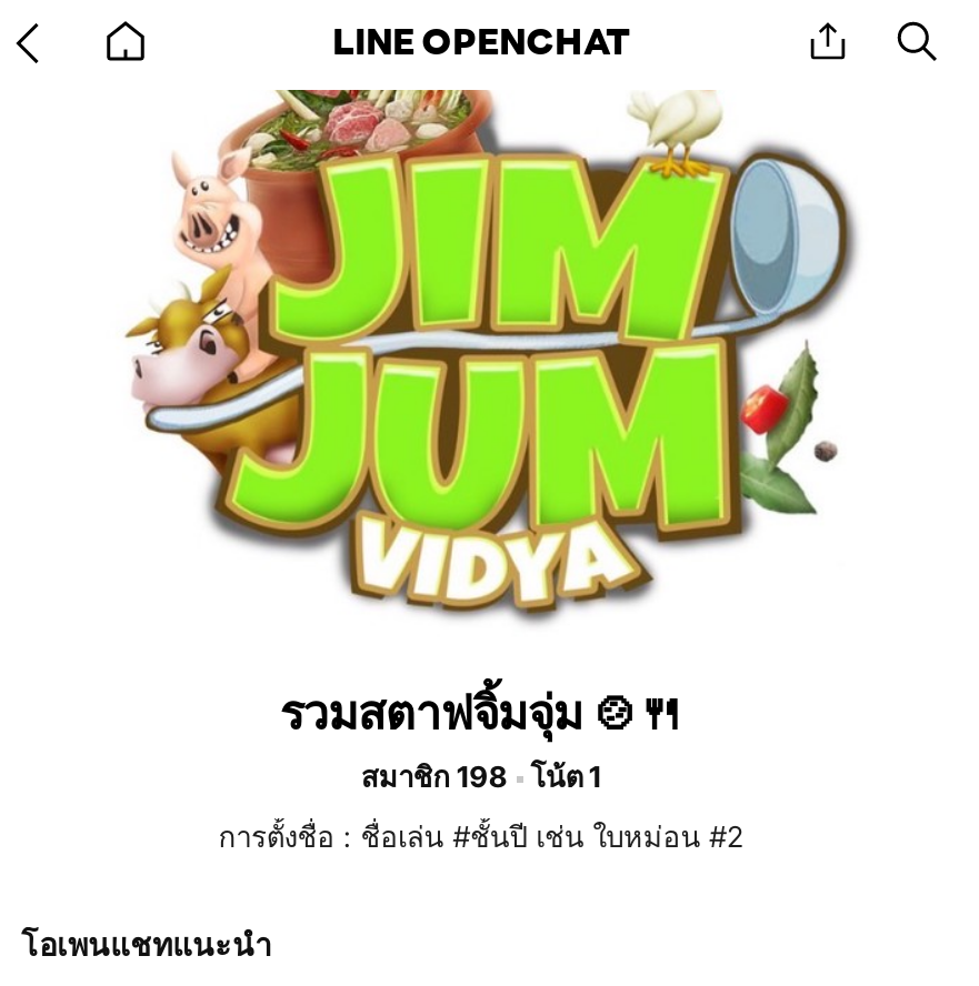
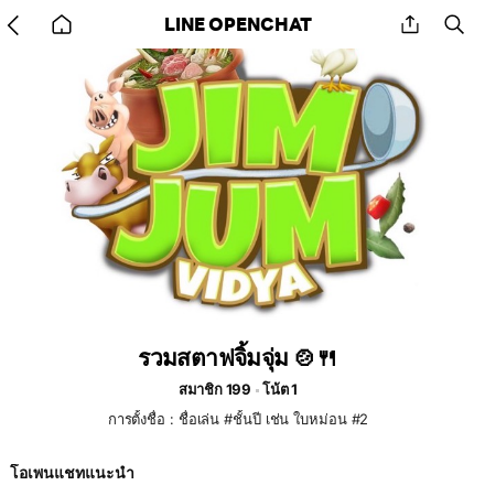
- สมาชิก 198 โน้ต 1
+ สมาชิก 199 โน้ต 1
